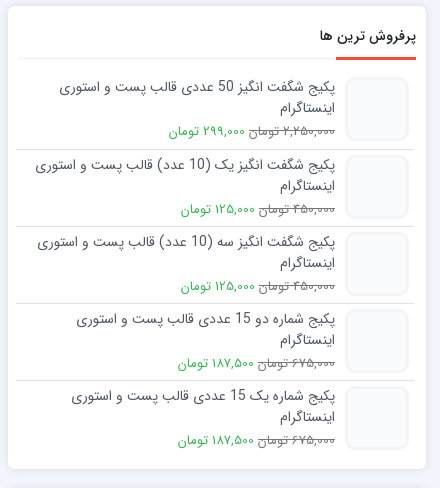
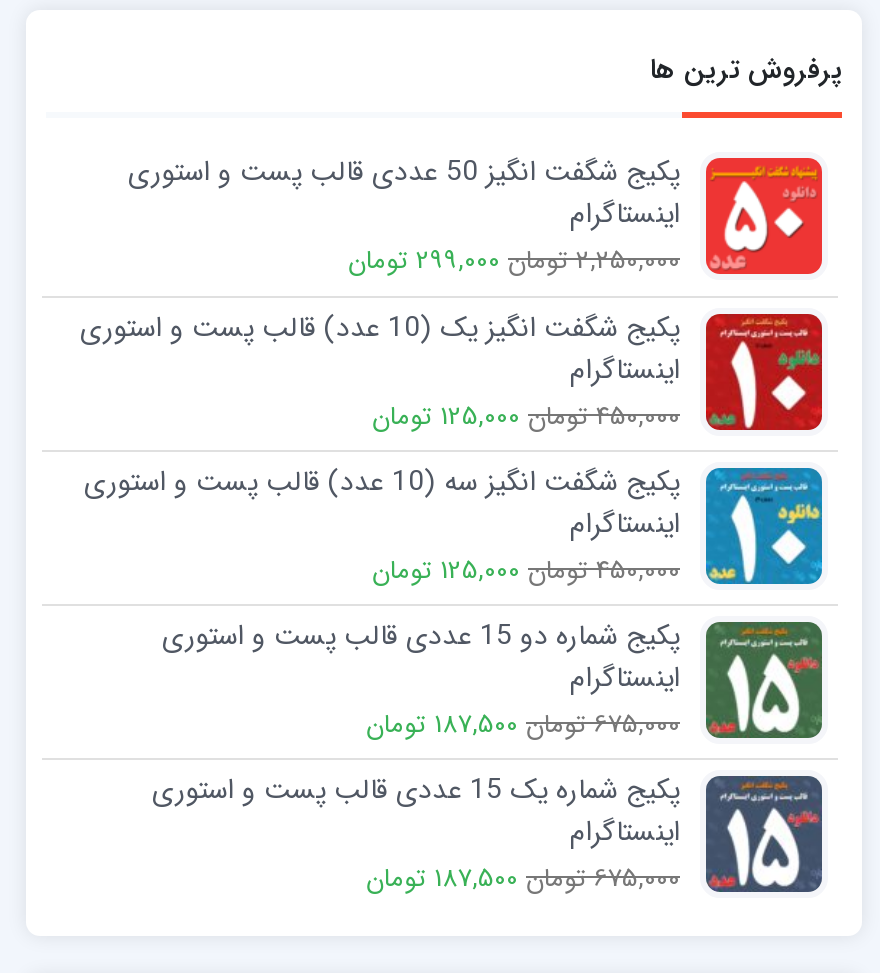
+ [image]

+ [image]

+ [image]

+ [image]

+ [image]
